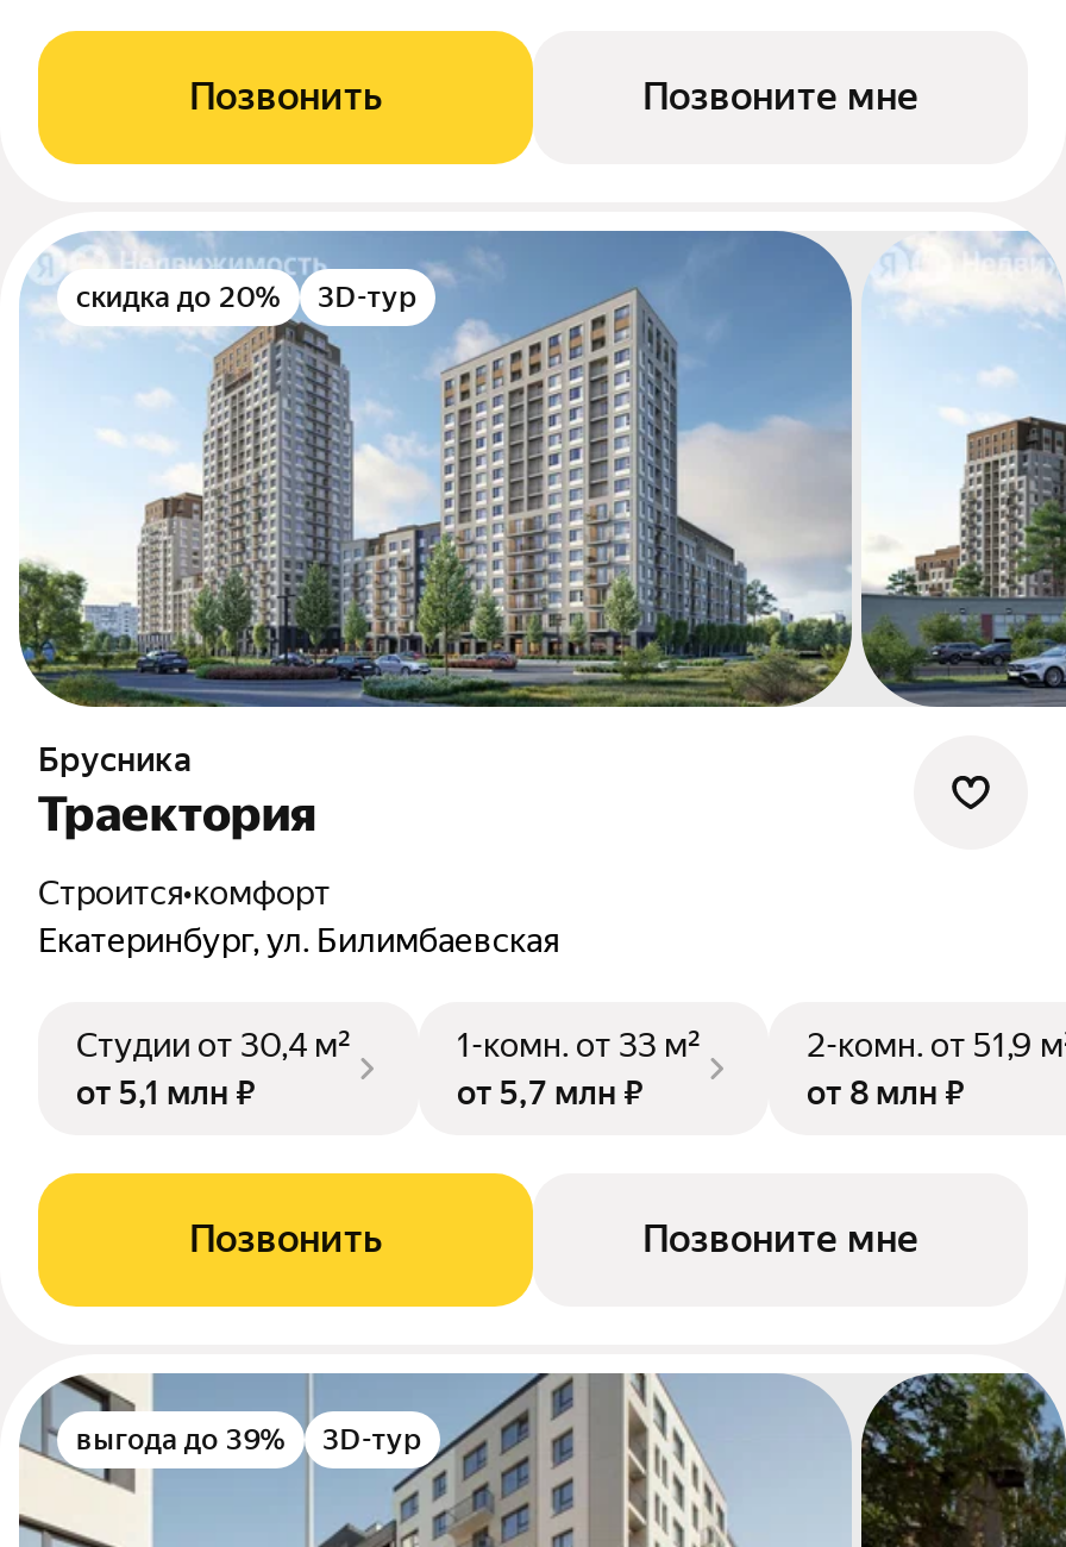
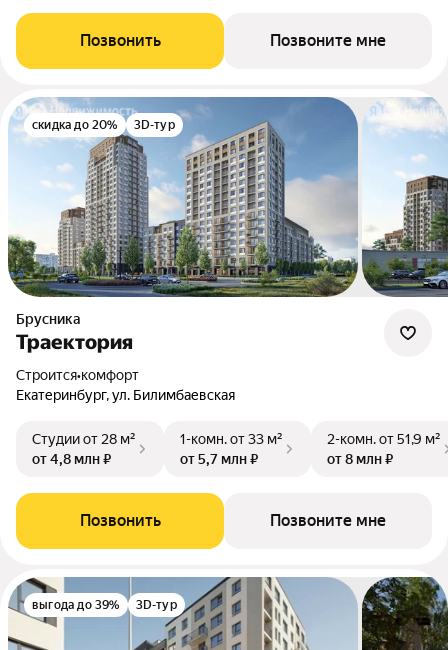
- Студии от 30,4 м²
+ Студии от 28 м²

- от 5,1 млн ₽
+ от 4,8 млн ₽
